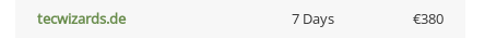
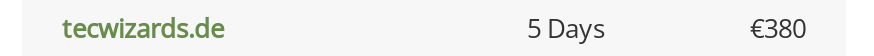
- 7 Days
+ 5 Days
